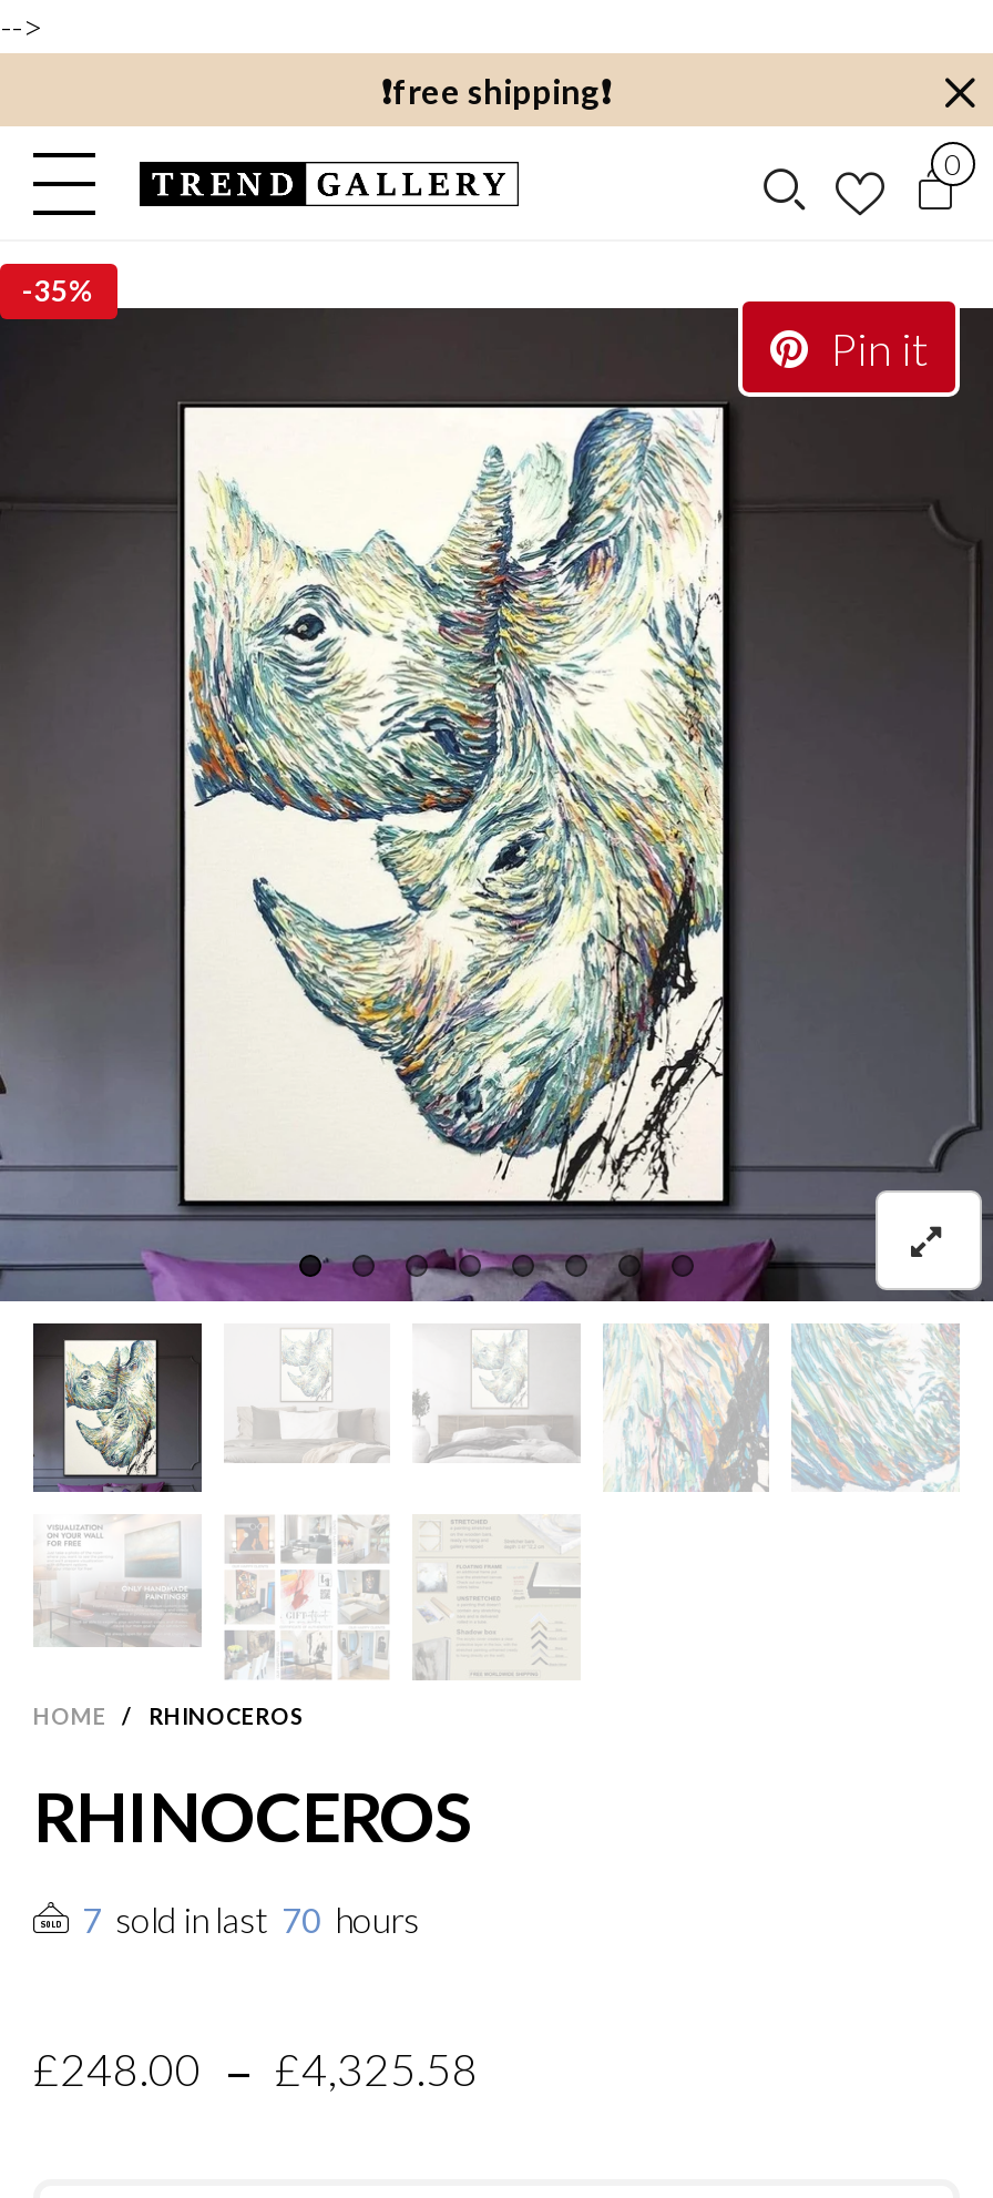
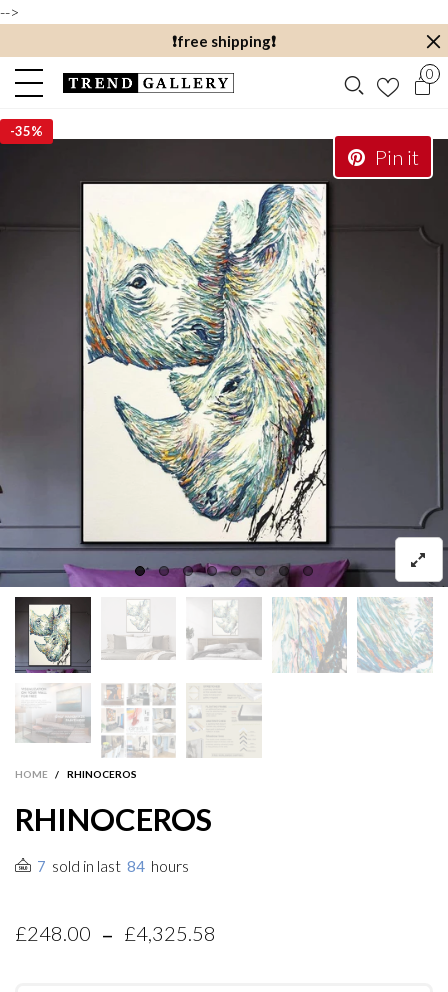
- 7 sold in last 70 hours
+ 7 sold in last 84 hours
